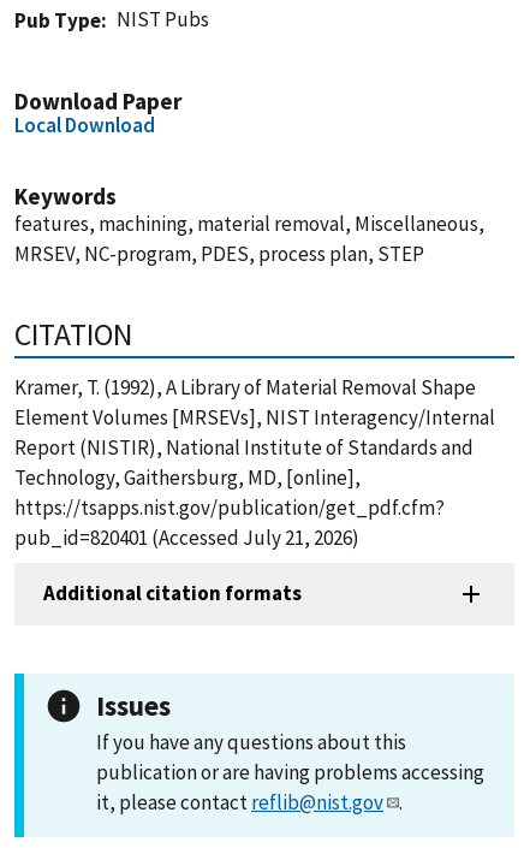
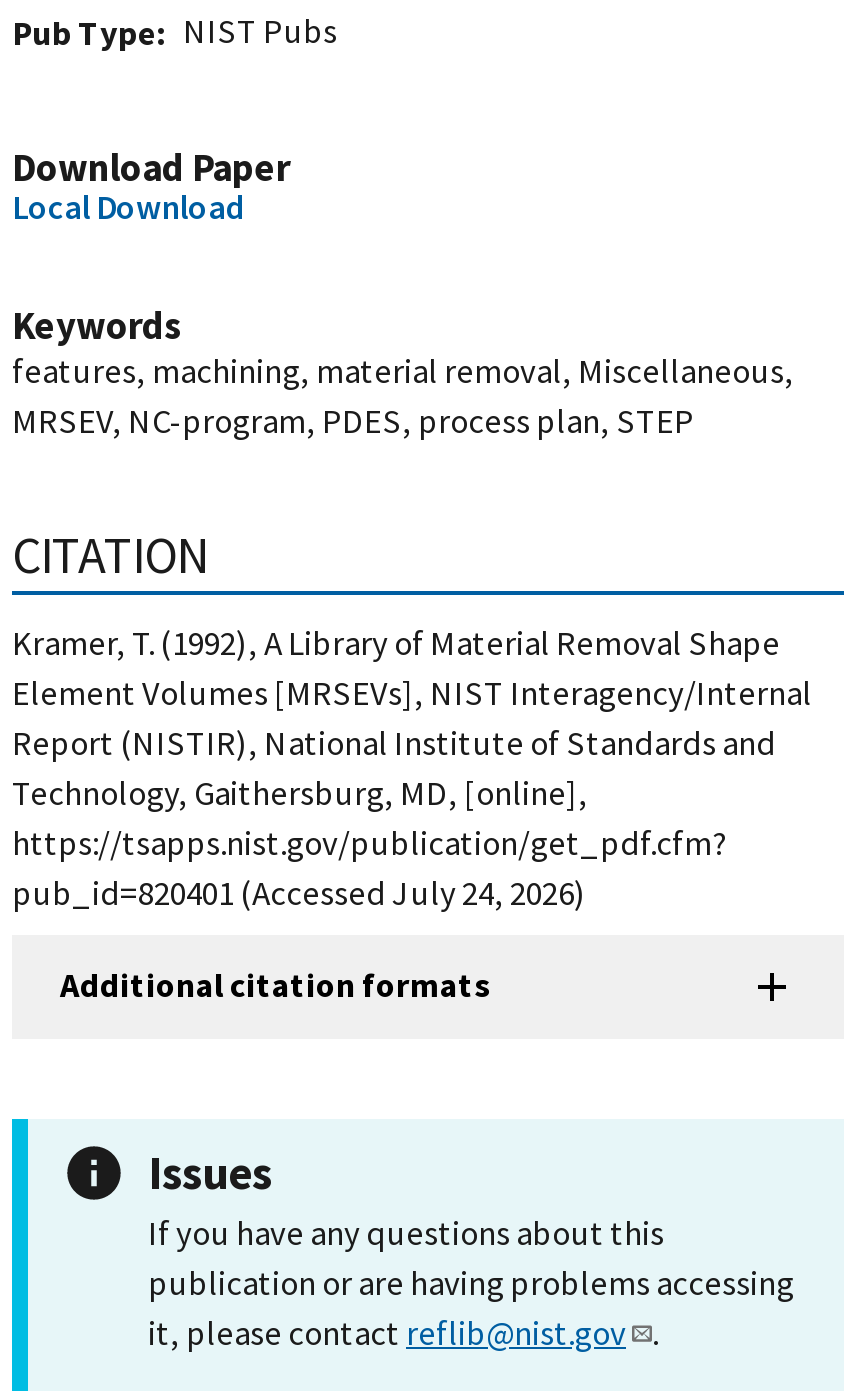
- pub_id=820401 (Accessed July 21, 2026)
+ pub_id=820401 (Accessed July 24, 2026)
